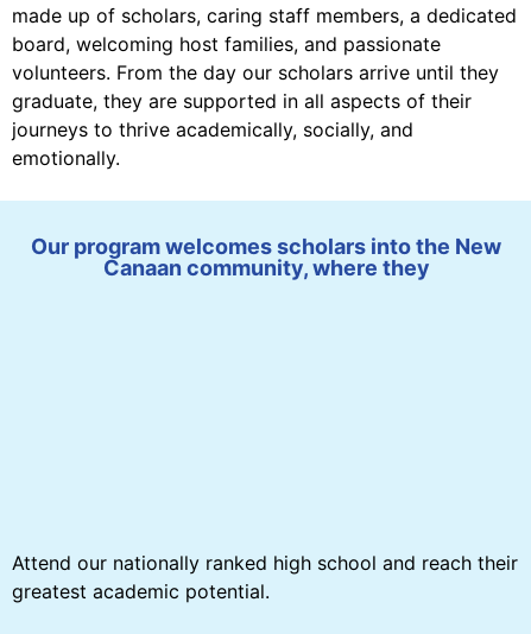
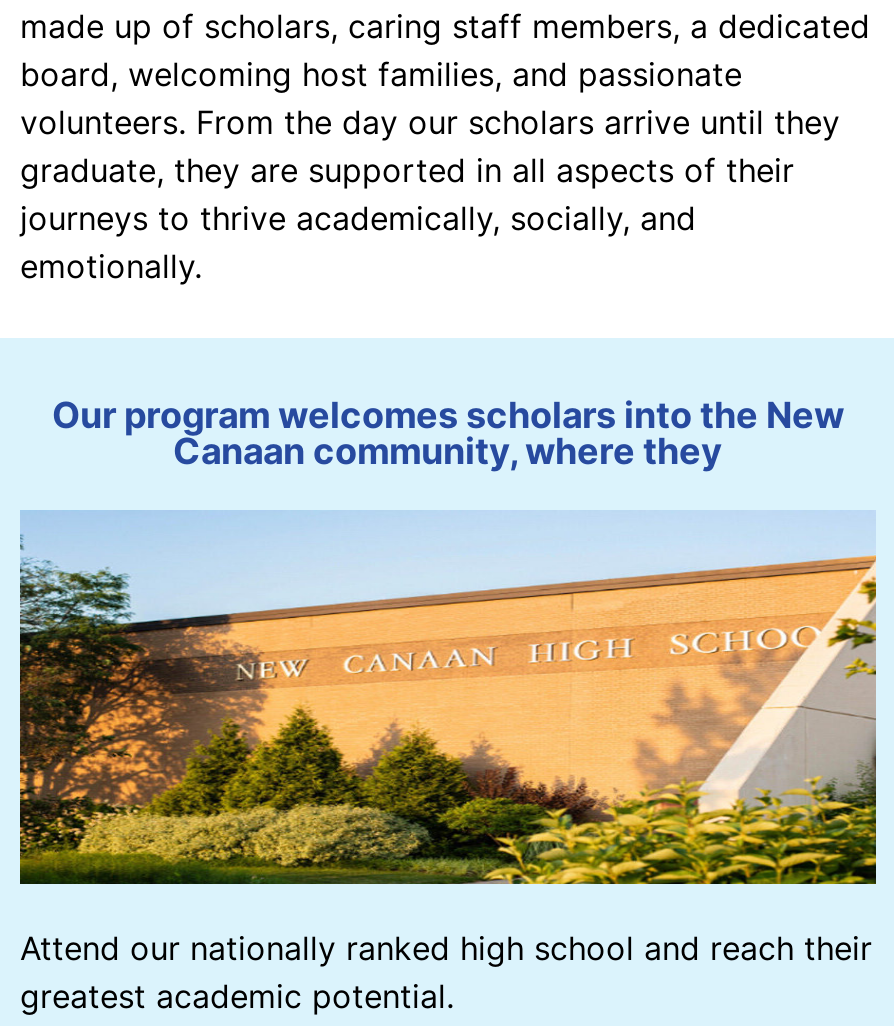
+ [image]
